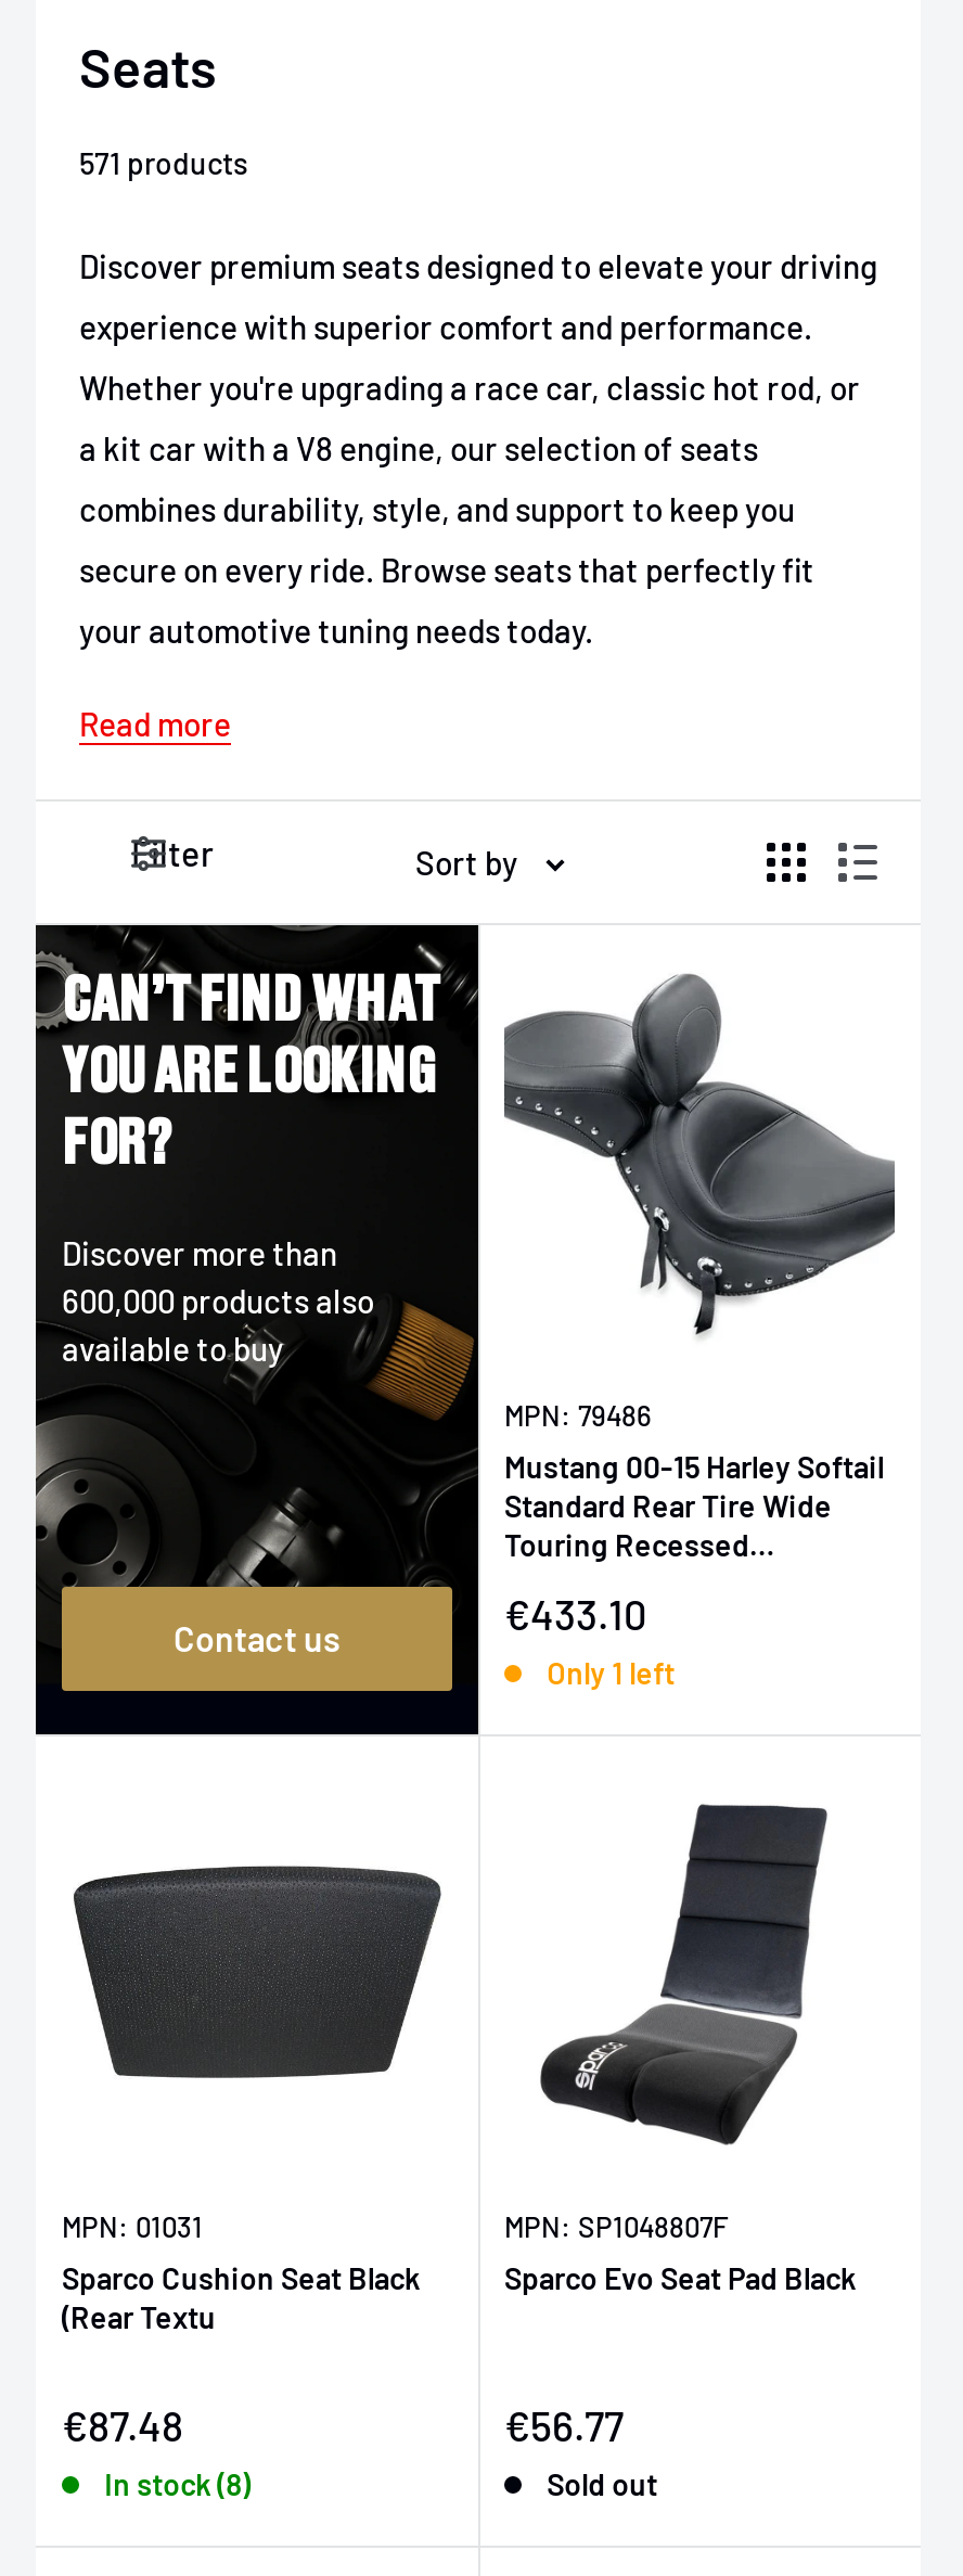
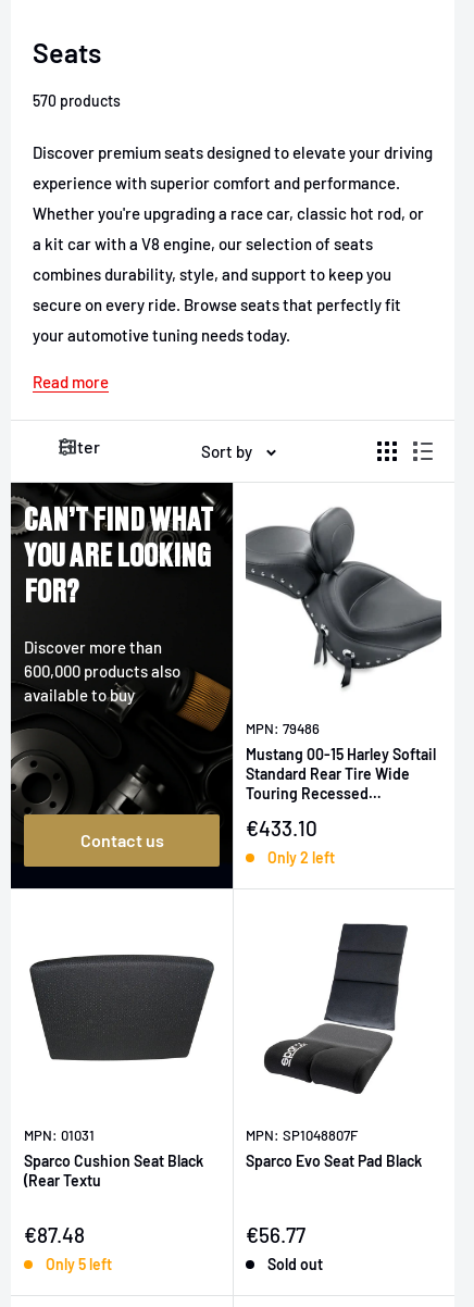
- 571 products
+ 570 products

- Only 1 left
+ Only 2 left

- In stock (8)
+ Only 5 left
